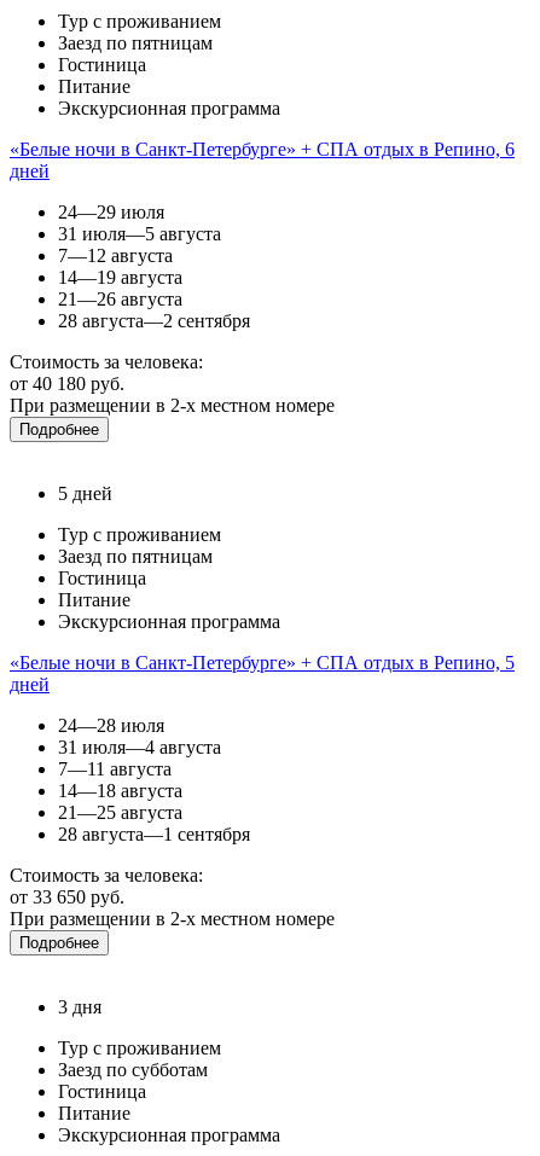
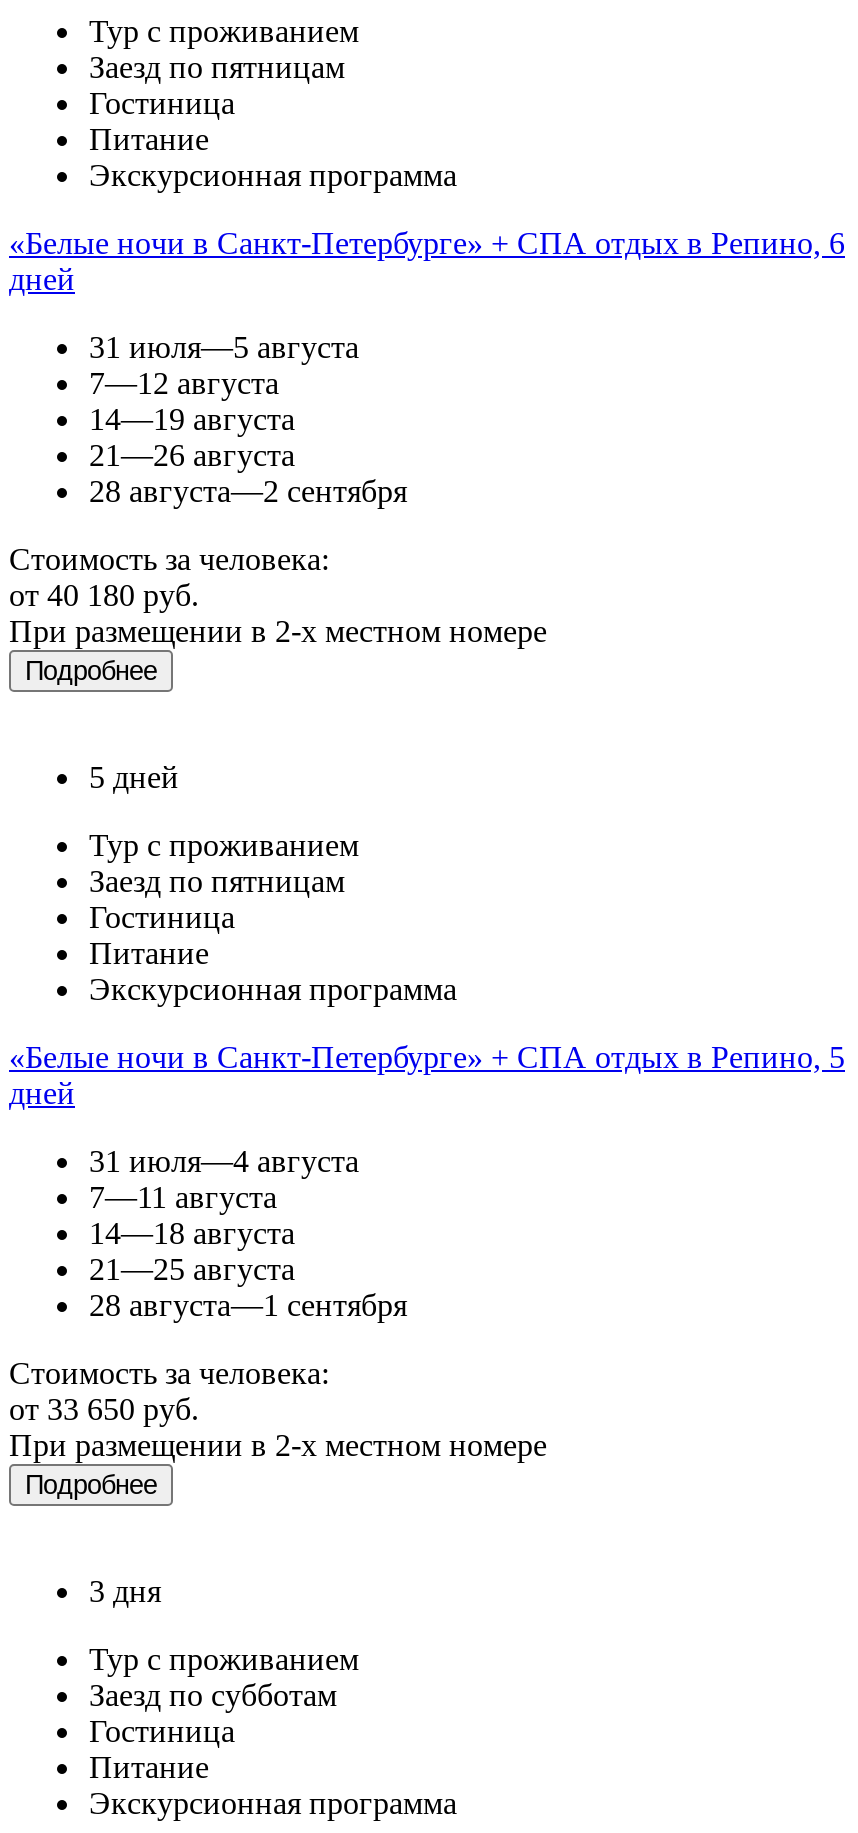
- 24—29 июля

- 24—28 июля
